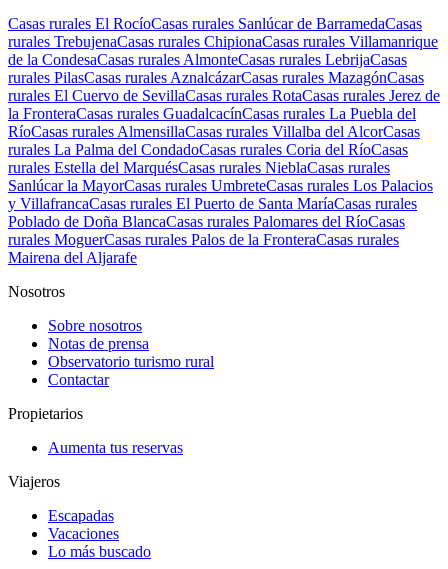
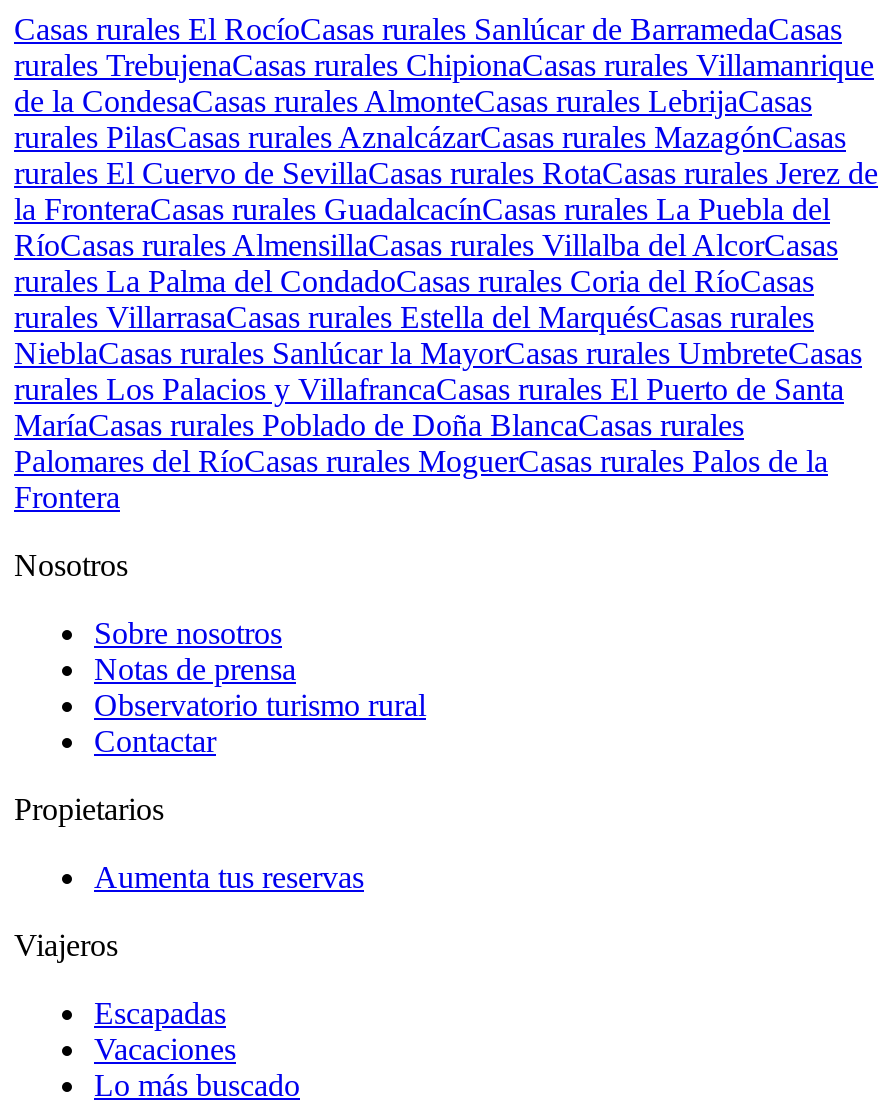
- rurales Estella del MarquésCasas rurales NieblaCasas rurales
- Sanlúcar la MayorCasas rurales UmbreteCasas rurales Los Palacios
- y VillafrancaCasas rurales El Puerto de Santa MaríaCasas rurales
- Poblado de Doña BlancaCasas rurales Palomares del RíoCasas
- rurales MoguerCasas rurales Palos de la FronteraCasas rurales
- Mairena del Aljarafe
+ rurales VillarrasaCasas rurales Estella del MarquésCasas rurales
+ NieblaCasas rurales Sanlúcar la MayorCasas rurales UmbreteCasas
+ rurales Los Palacios y VillafrancaCasas rurales El Puerto de Santa
+ MaríaCasas rurales Poblado de Doña BlancaCasas rurales
+ Palomares del RíoCasas rurales MoguerCasas rurales Palos de la
+ Frontera
